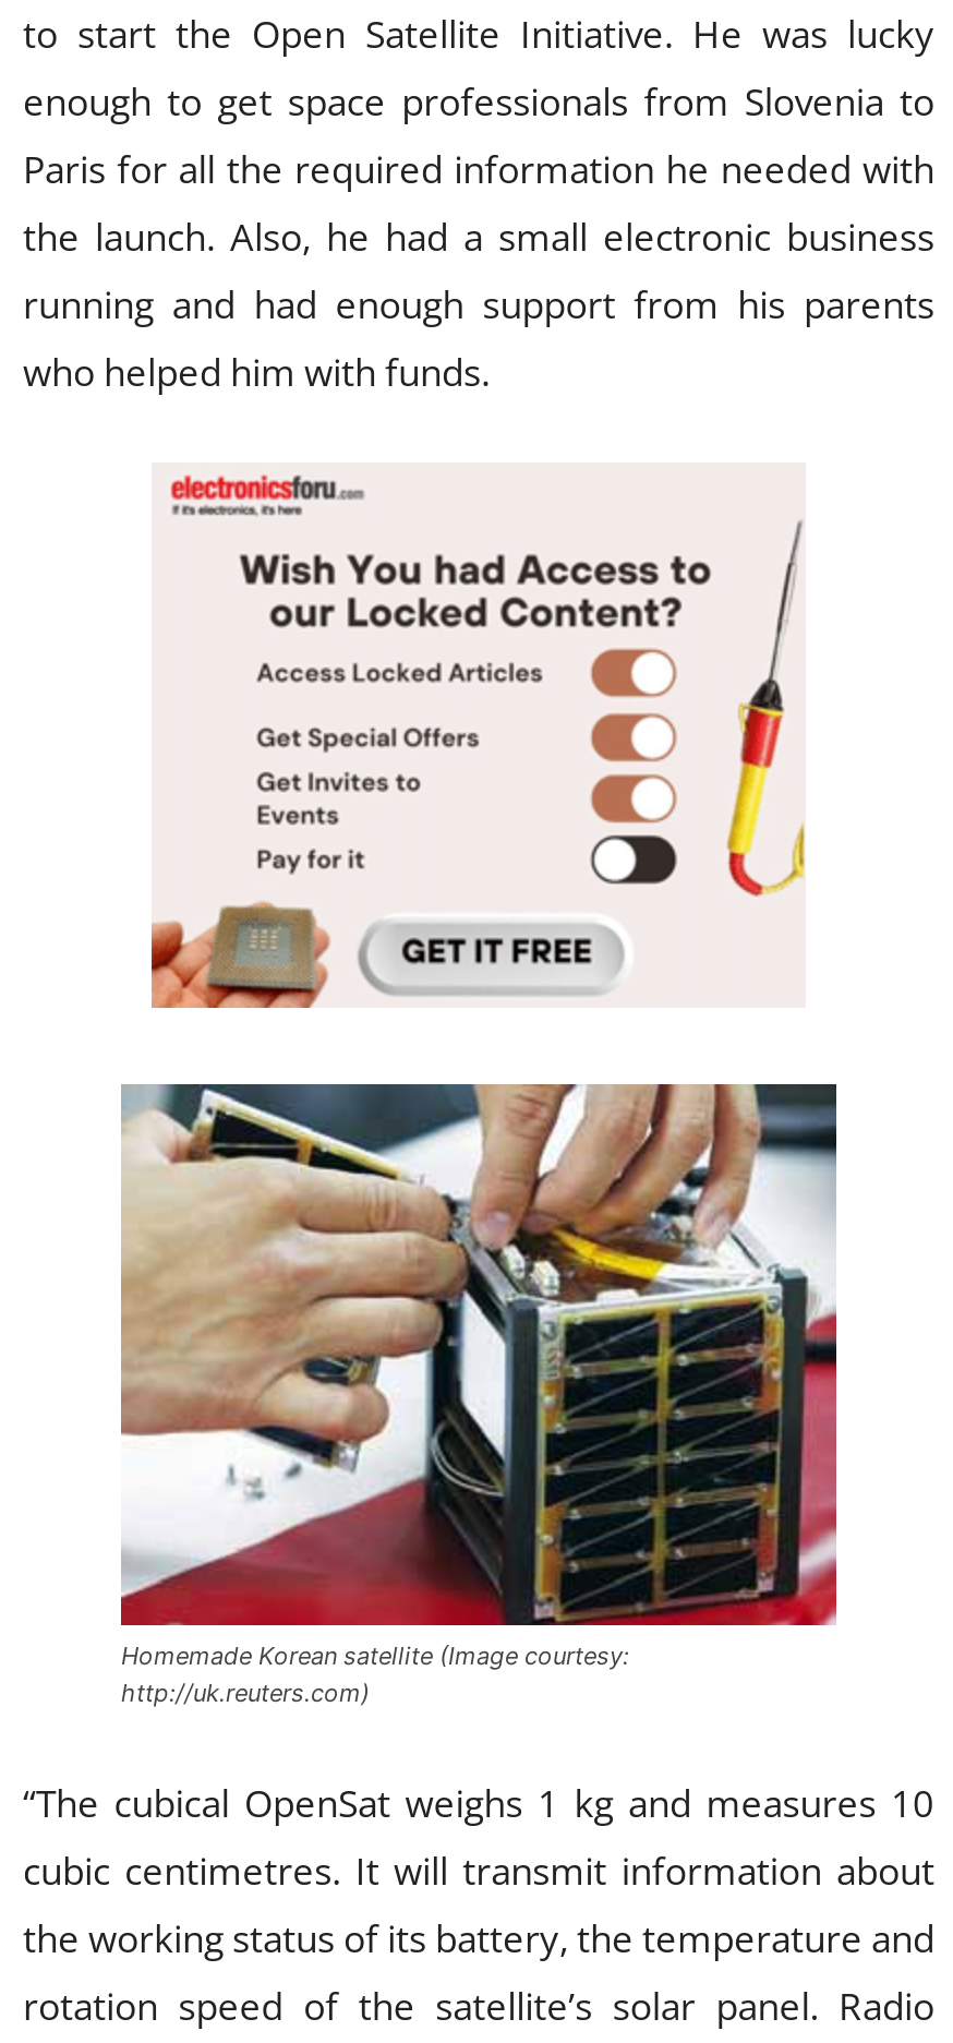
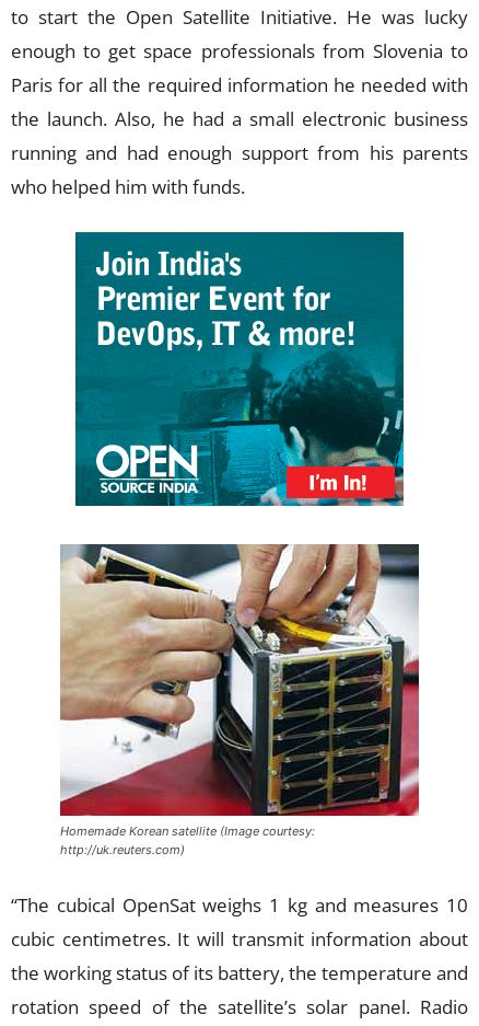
- [image]
+ [image]
